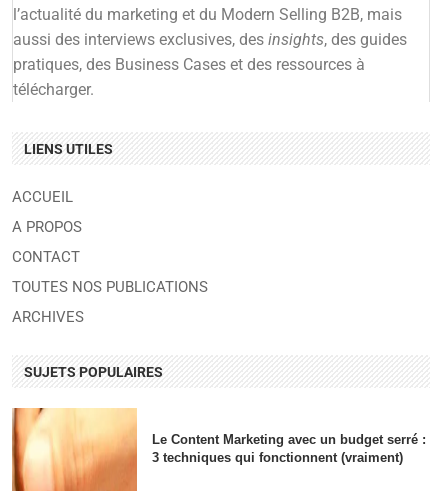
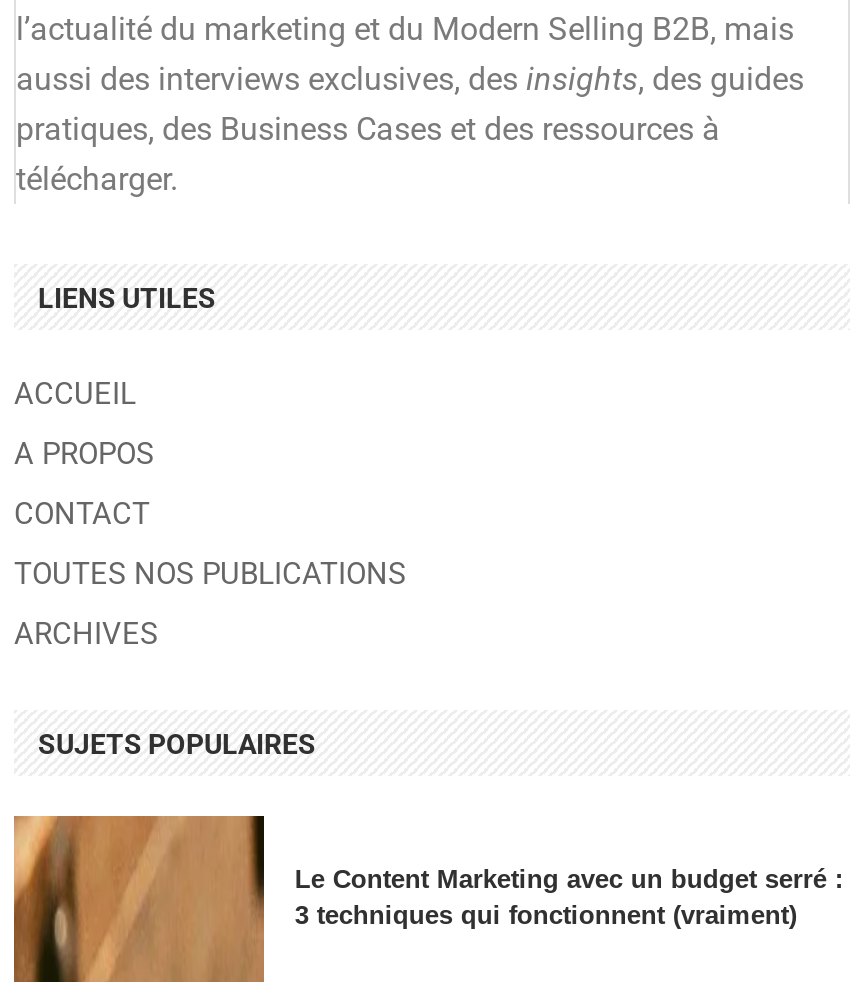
- [image]
+ [image]
